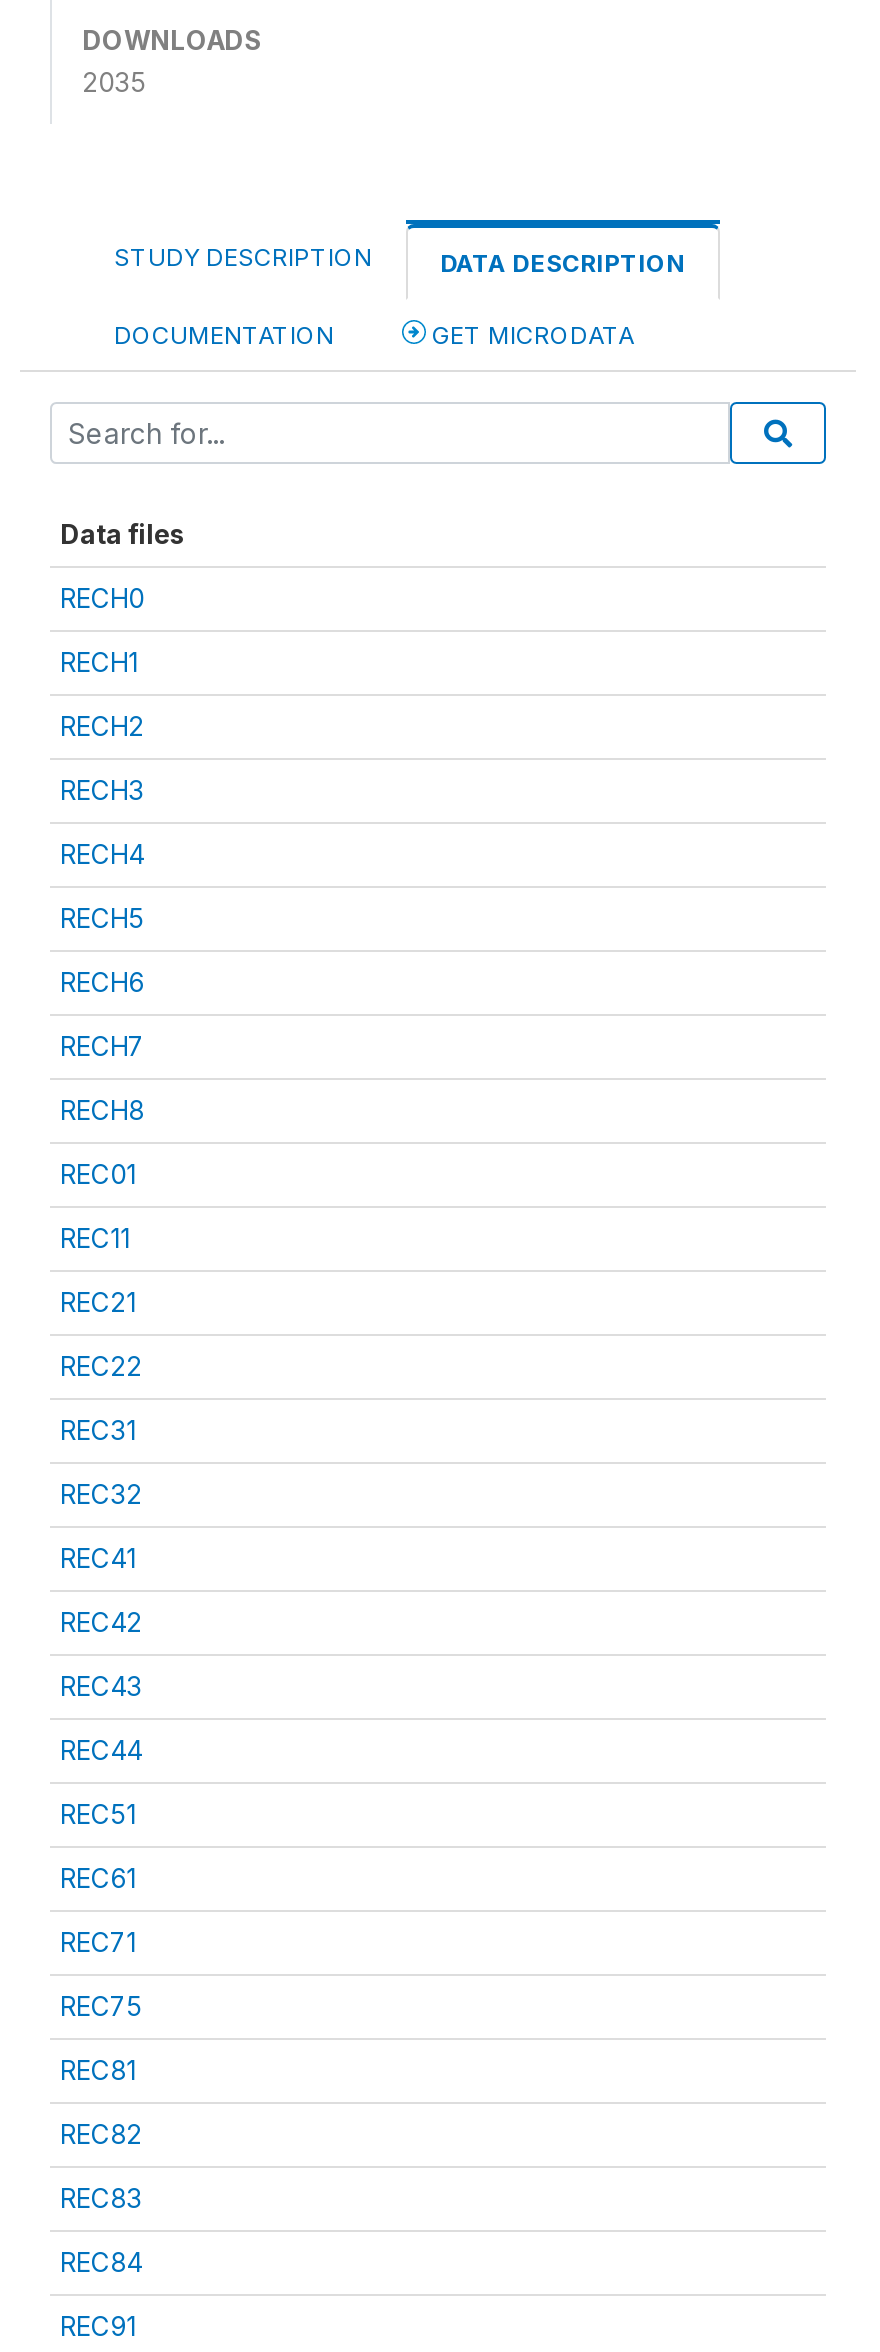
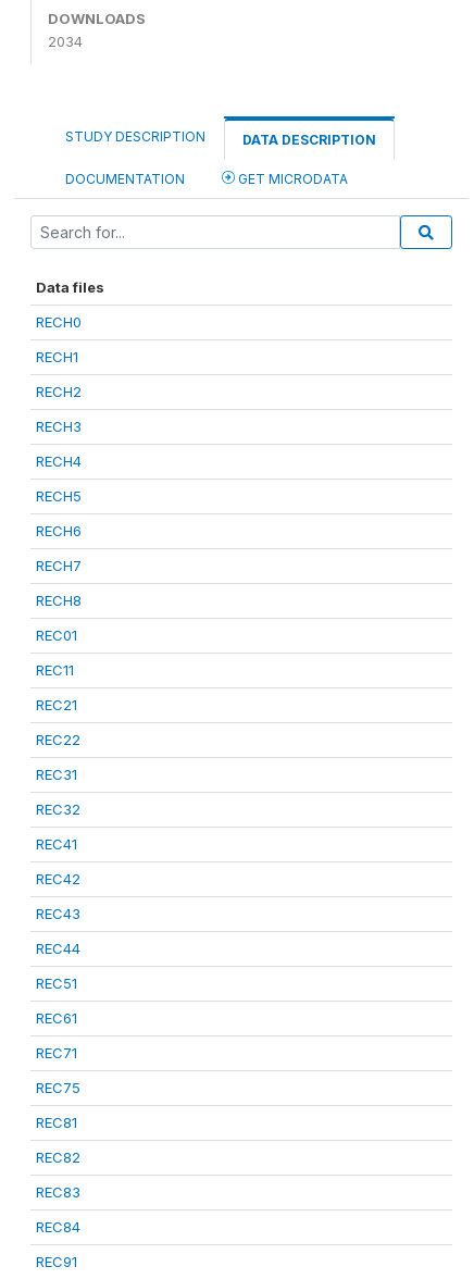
- 2035
+ 2034
